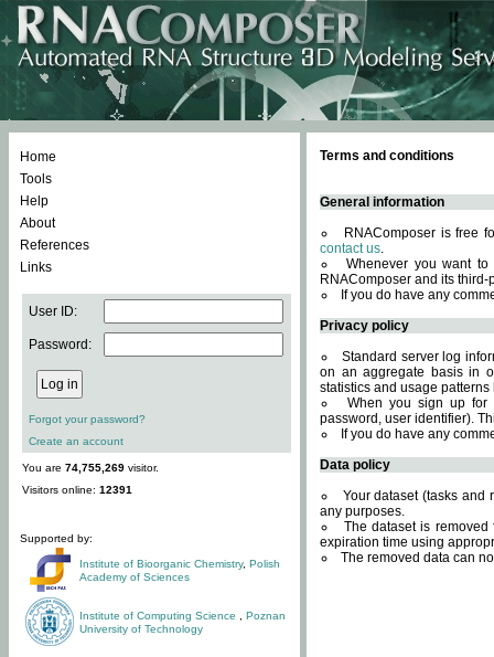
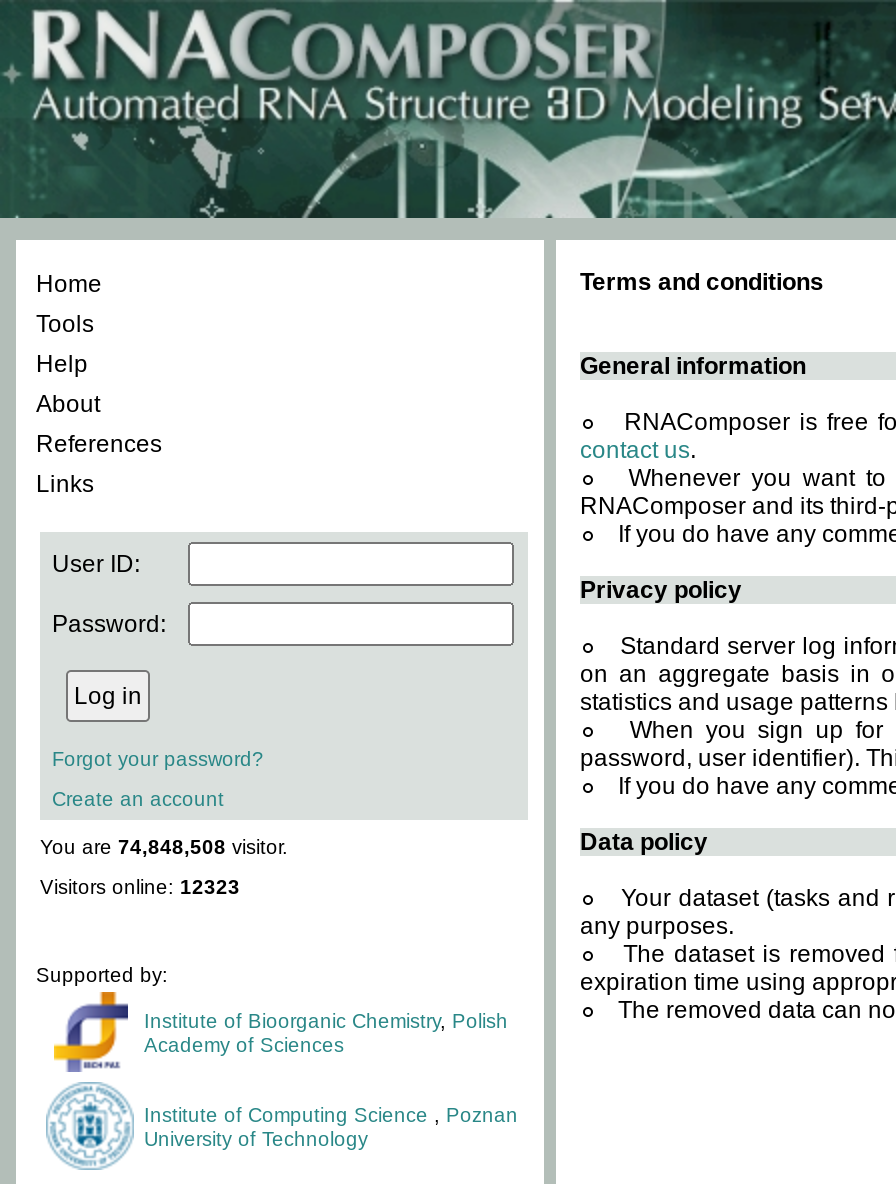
- You are 74,755,269 visitor.
+ You are 74,848,508 visitor.

- Visitors online: 12391
+ Visitors online: 12323
